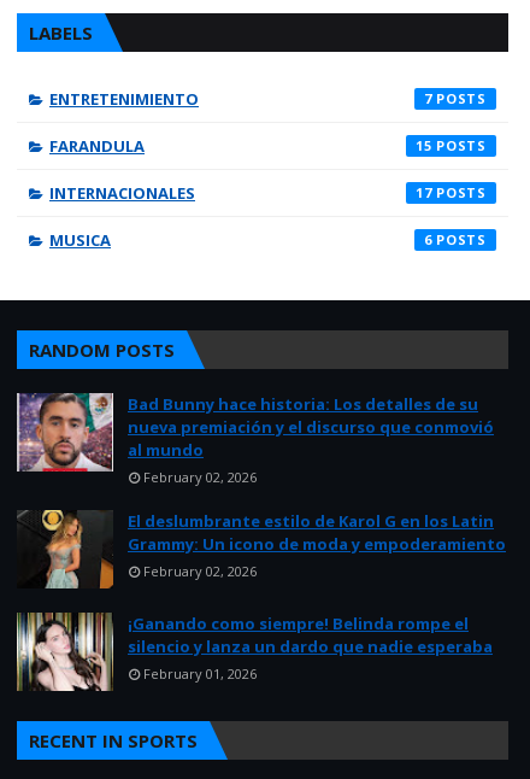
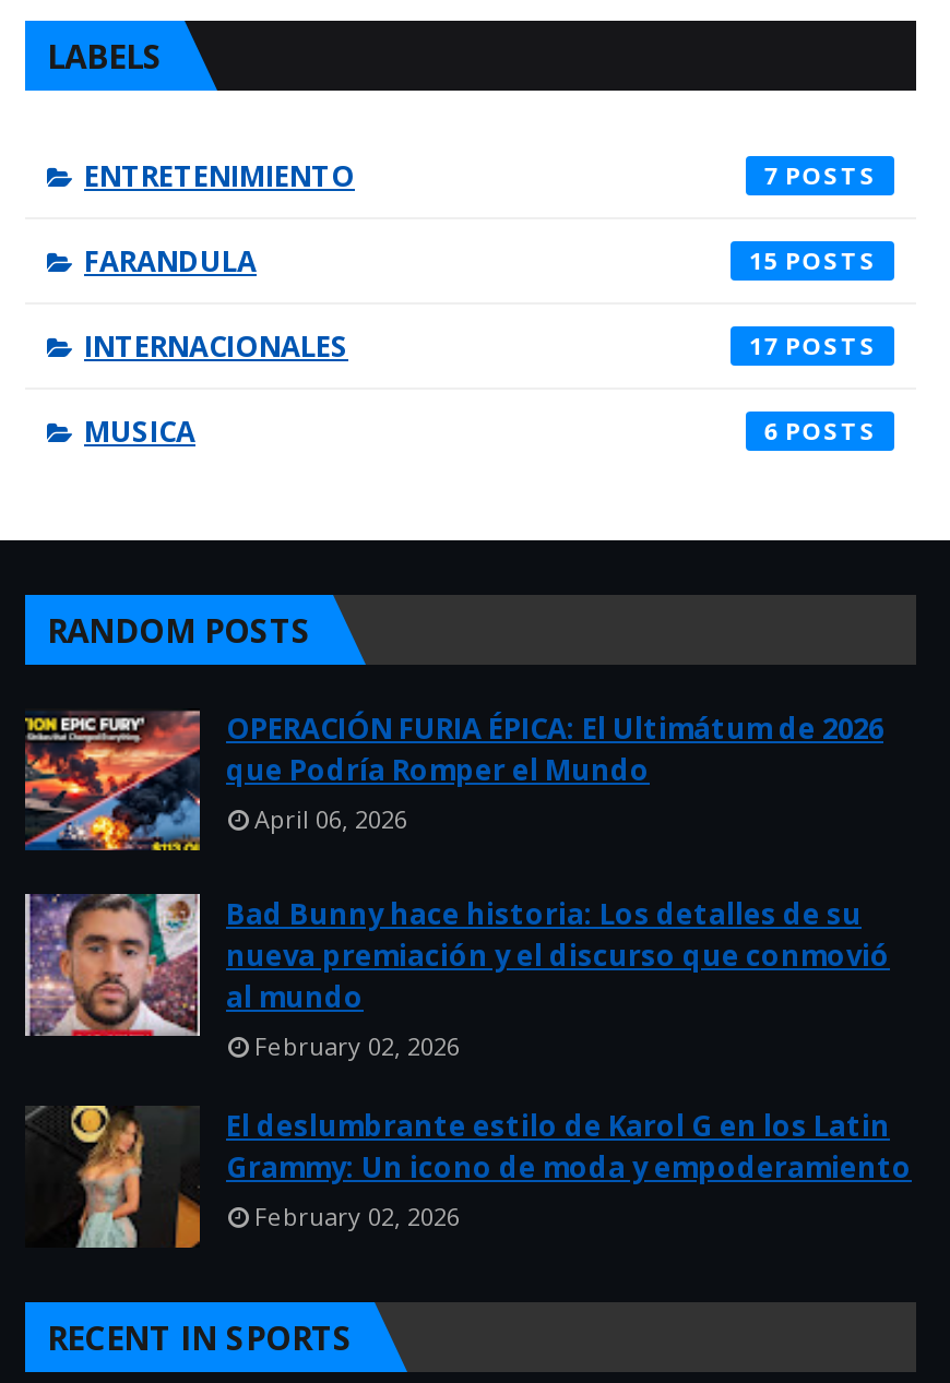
+ [image]
+ OPERACIÓN FURIA ÉPICA: El Ultimátum de 2026
+ que Podría Romper el Mundo
+ April 06, 2026

moved down: [image] | Bad Bunny hace historia: Los detalles de su | nueva premiación y el discurso que conmovió | al mundo | February 02, 2026 | El deslumbrante estilo de Karol G en los Latin | Grammy: Un icono de moda y empoderamiento | February 02, 2026

- [image]
- ¡Ganando como siempre! Belinda rompe el
- silencio y lanza un dardo que nadie esperaba
- February 01, 2026
